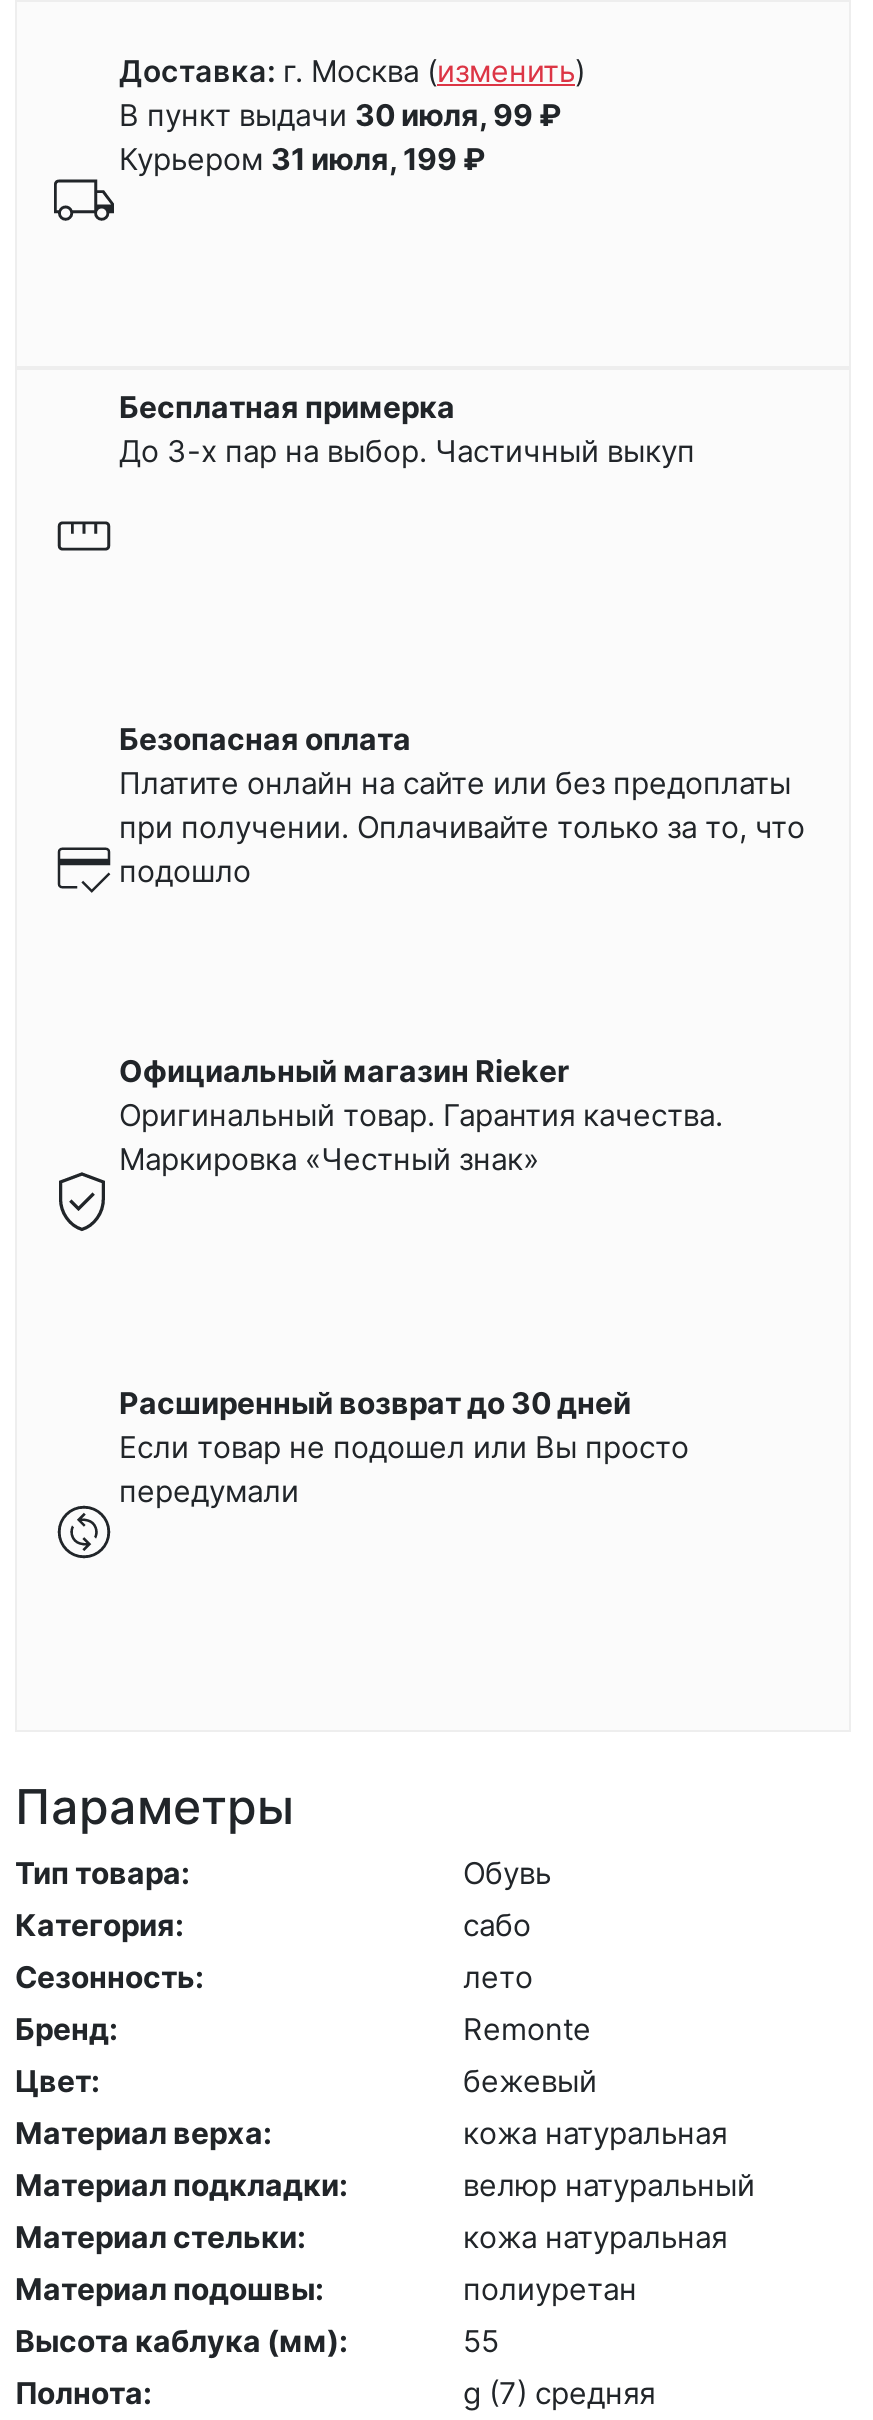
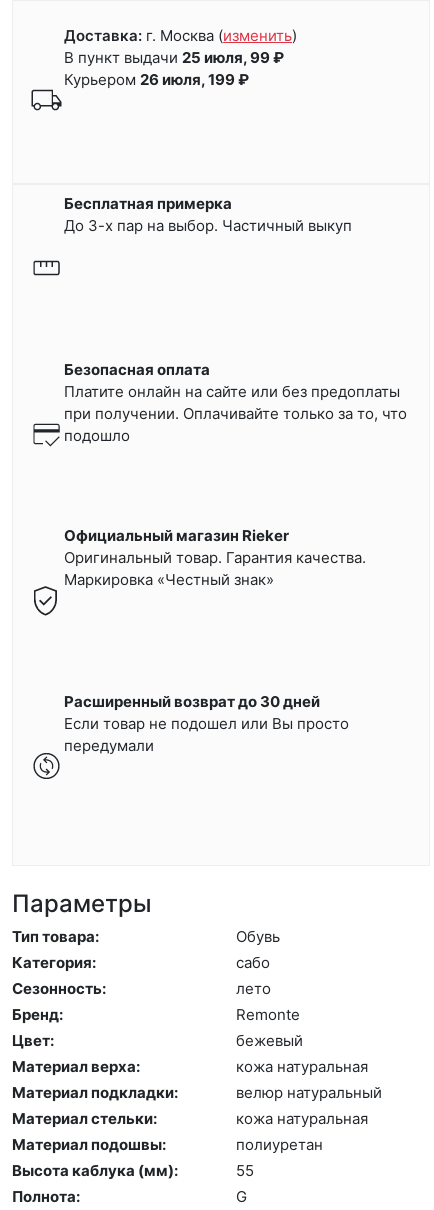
- В пункт выдачи 30 июля, 99 ₽
+ В пункт выдачи 25 июля, 99 ₽

- Курьером 31 июля, 199 ₽
+ Курьером 26 июля, 199 ₽

- g (7) средняя
+ G
